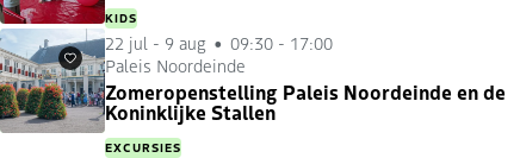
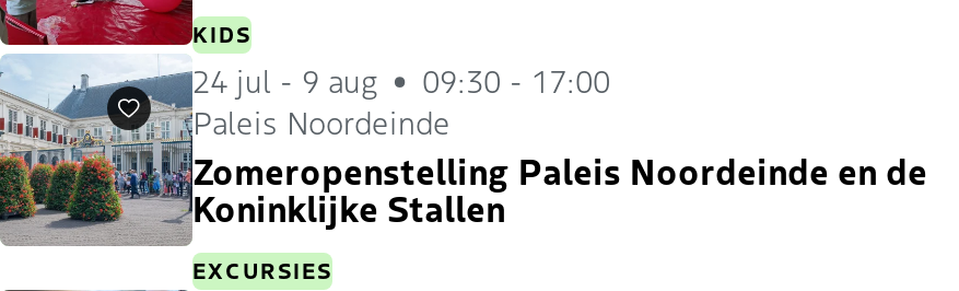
- 22 jul - 9 aug 09:30 - 17:00
+ 24 jul - 9 aug 09:30 - 17:00
